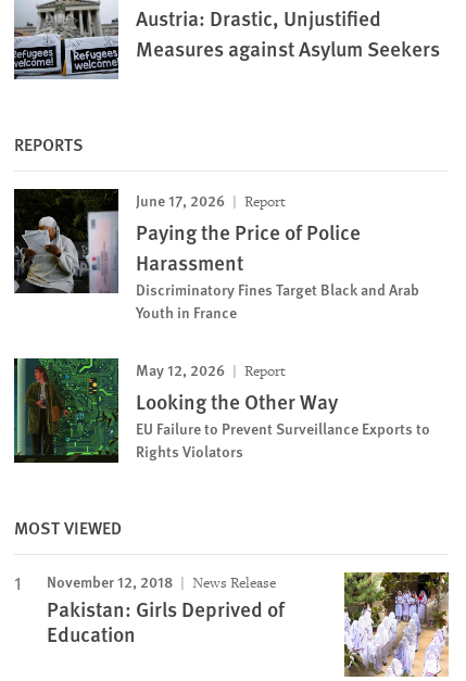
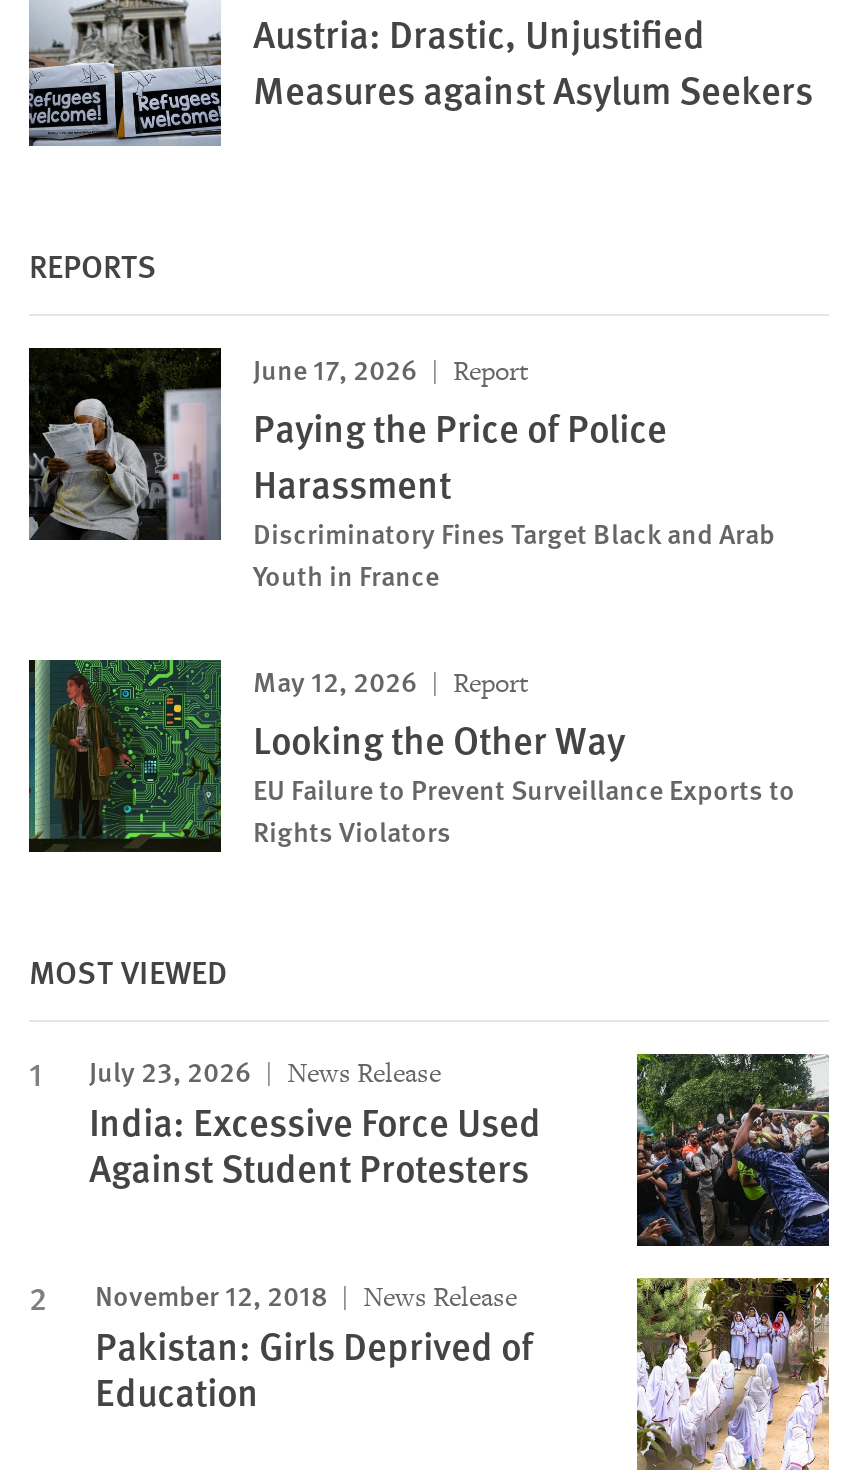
+ July 23, 2026
+ News Release
+ India: Excessive Force Used
+ Against Student Protesters

+ [image]
